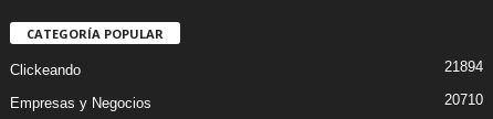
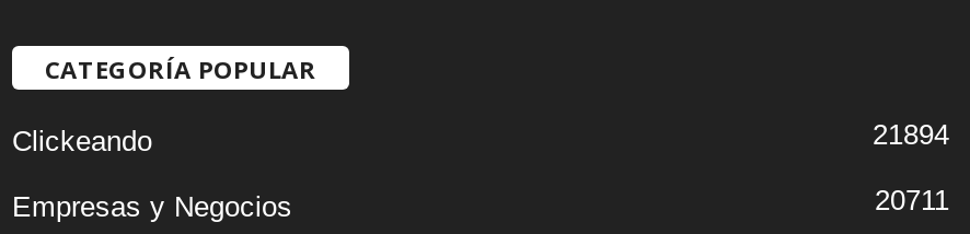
- 20710
+ 20711
